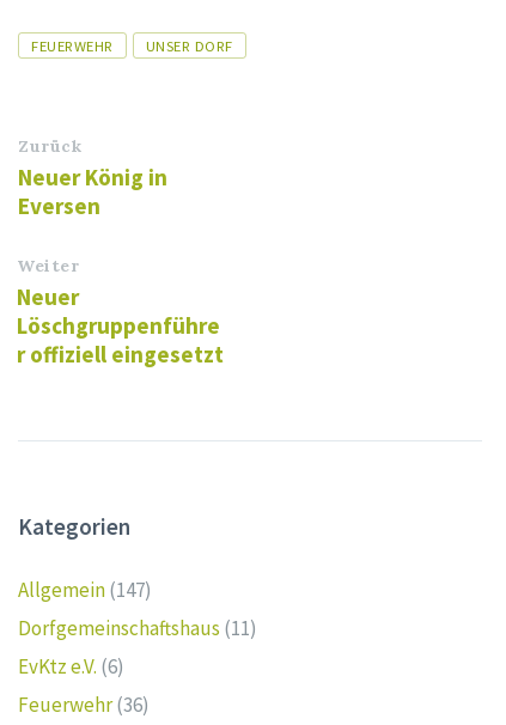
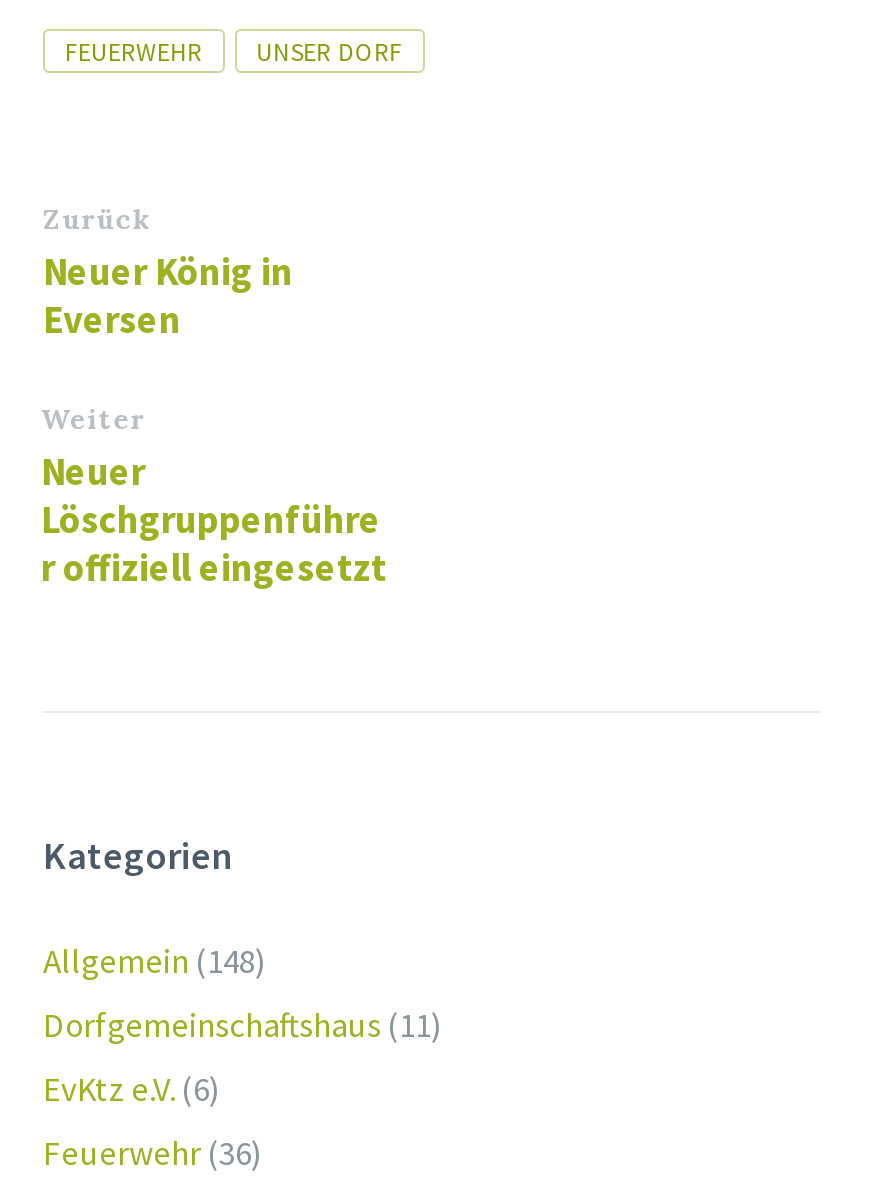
- Allgemein (147)
+ Allgemein (148)
